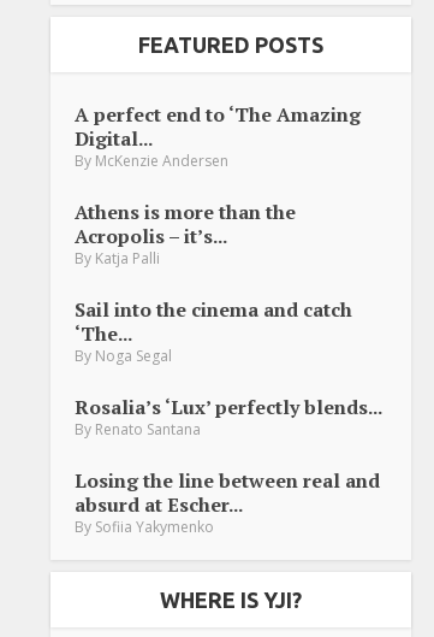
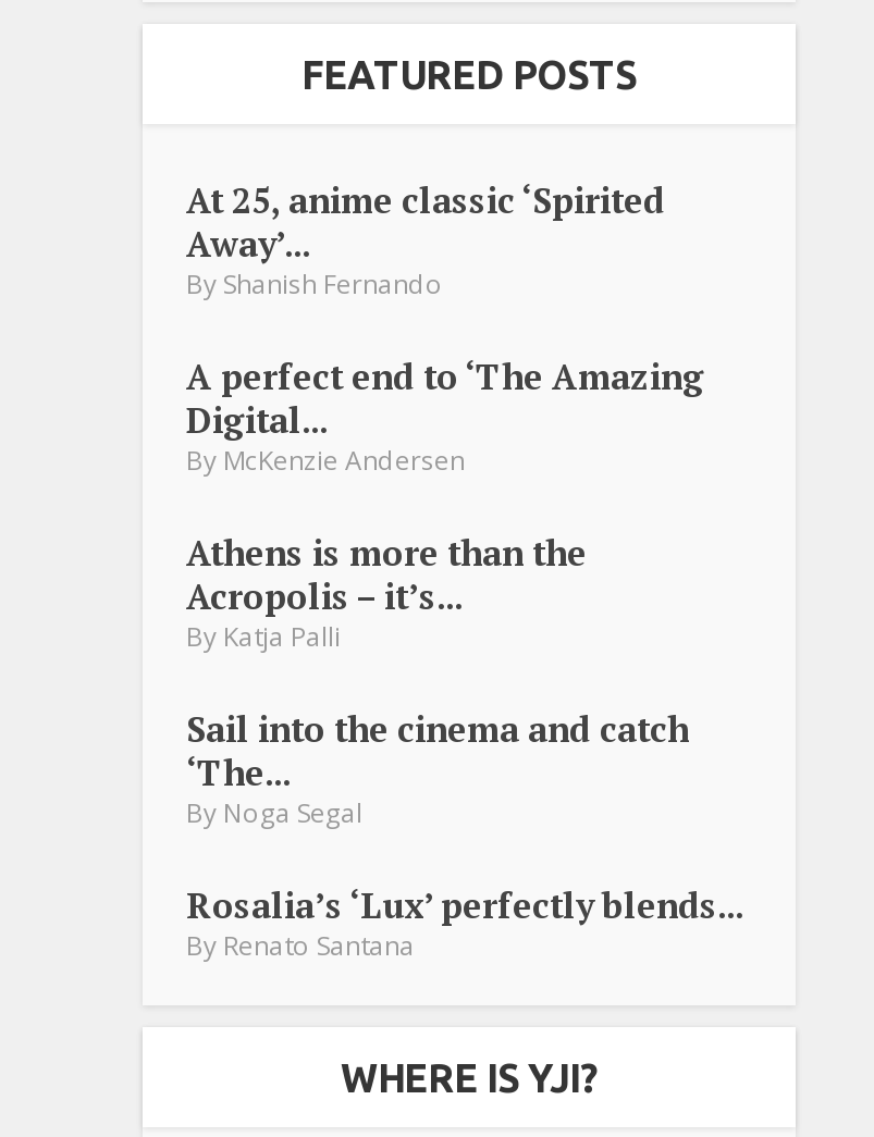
+ At 25, anime classic ‘Spirited
+ Away’...
+ By Shanish Fernando

moved down: A perfect end to ‘The Amazing | Digital... | By McKenzie Andersen | ... | Rosalia’s ‘Lux’ perfectly blends... | By Renato Santana

- Losing the line between real and
- absurd at Escher...
- By Sofiia Yakymenko
